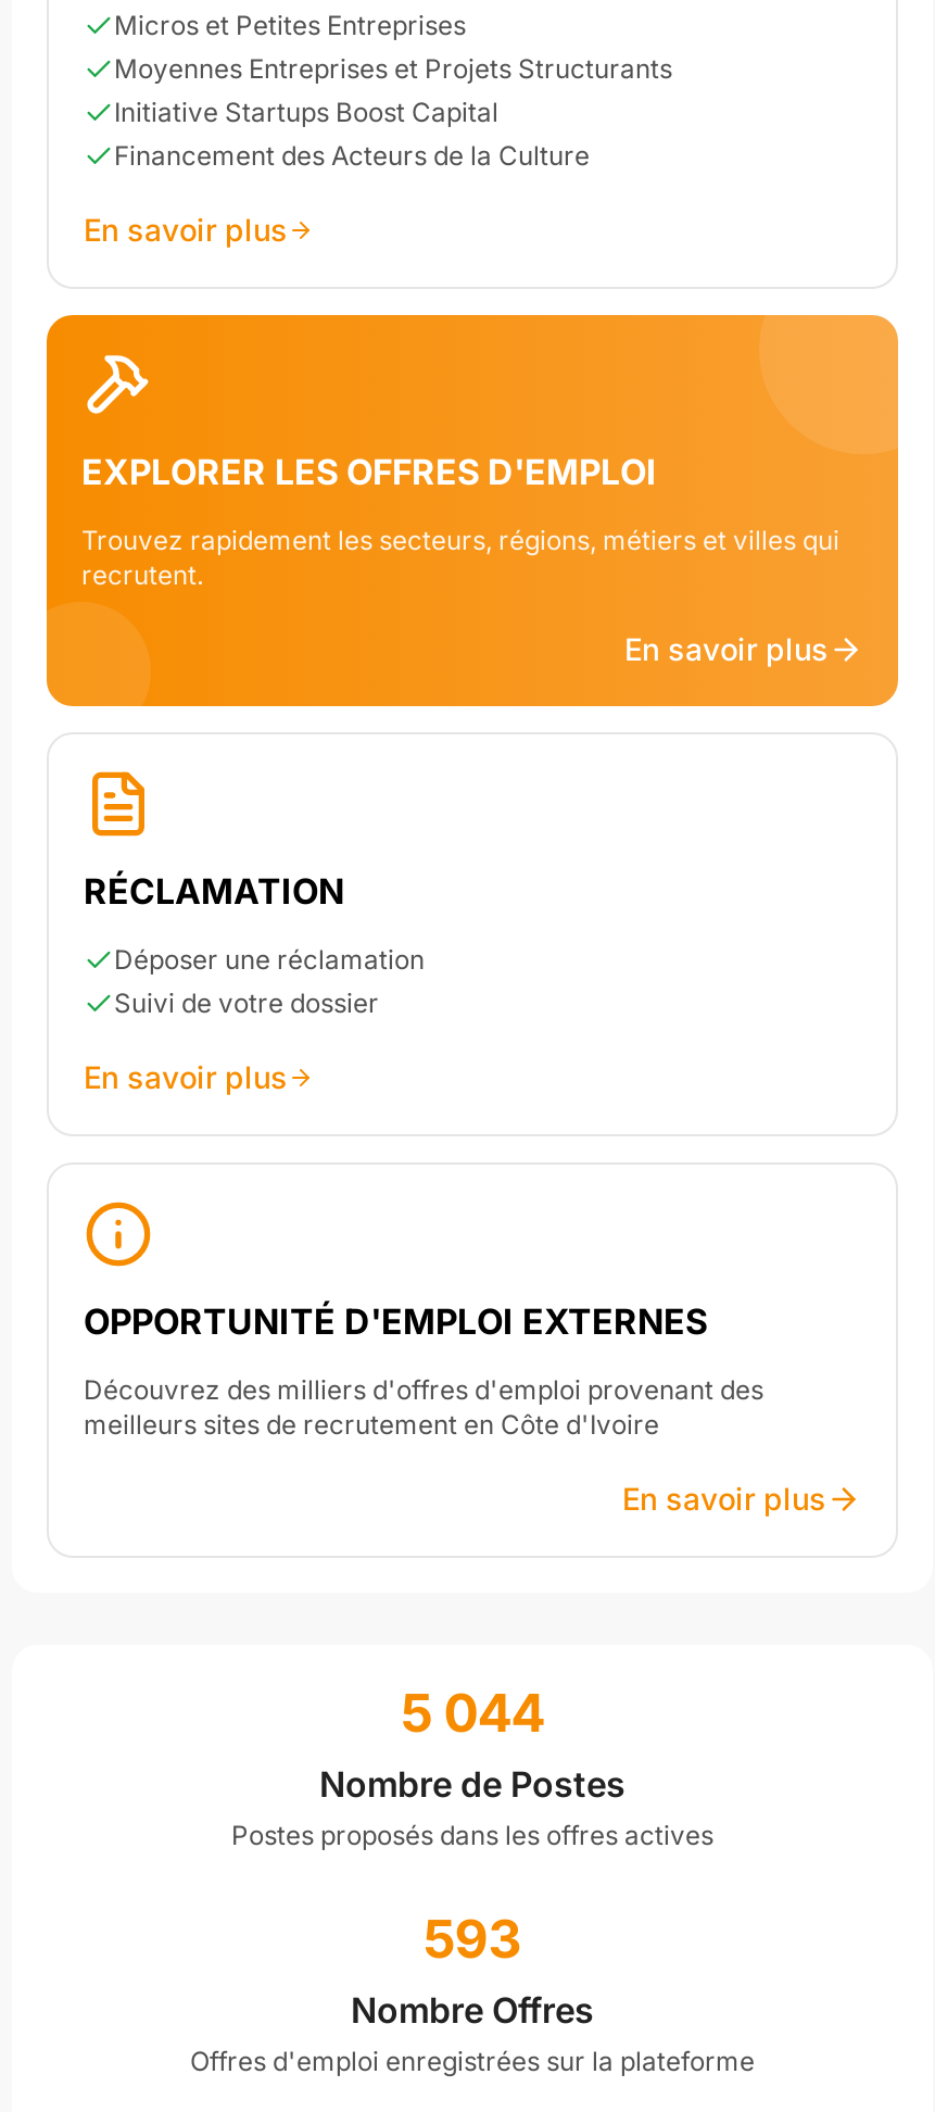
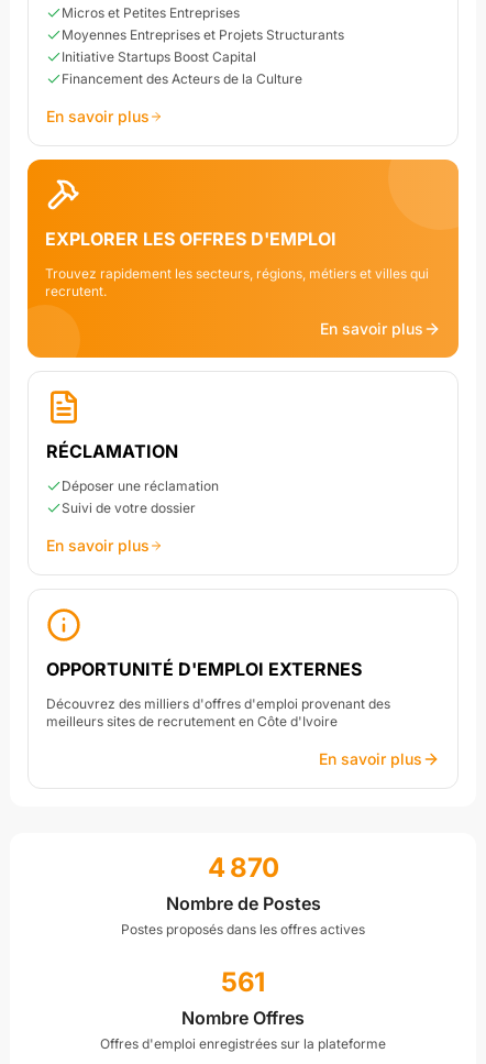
- 5 044
+ 4 870

- 593
+ 561
